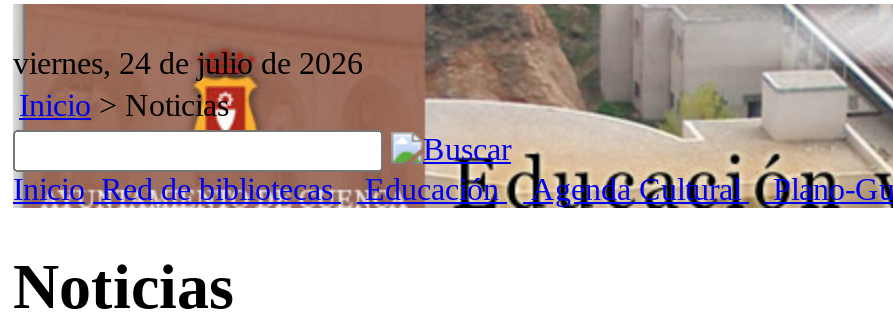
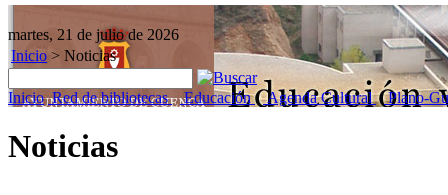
- viernes, 24 de julio de 2026
+ martes, 21 de julio de 2026
